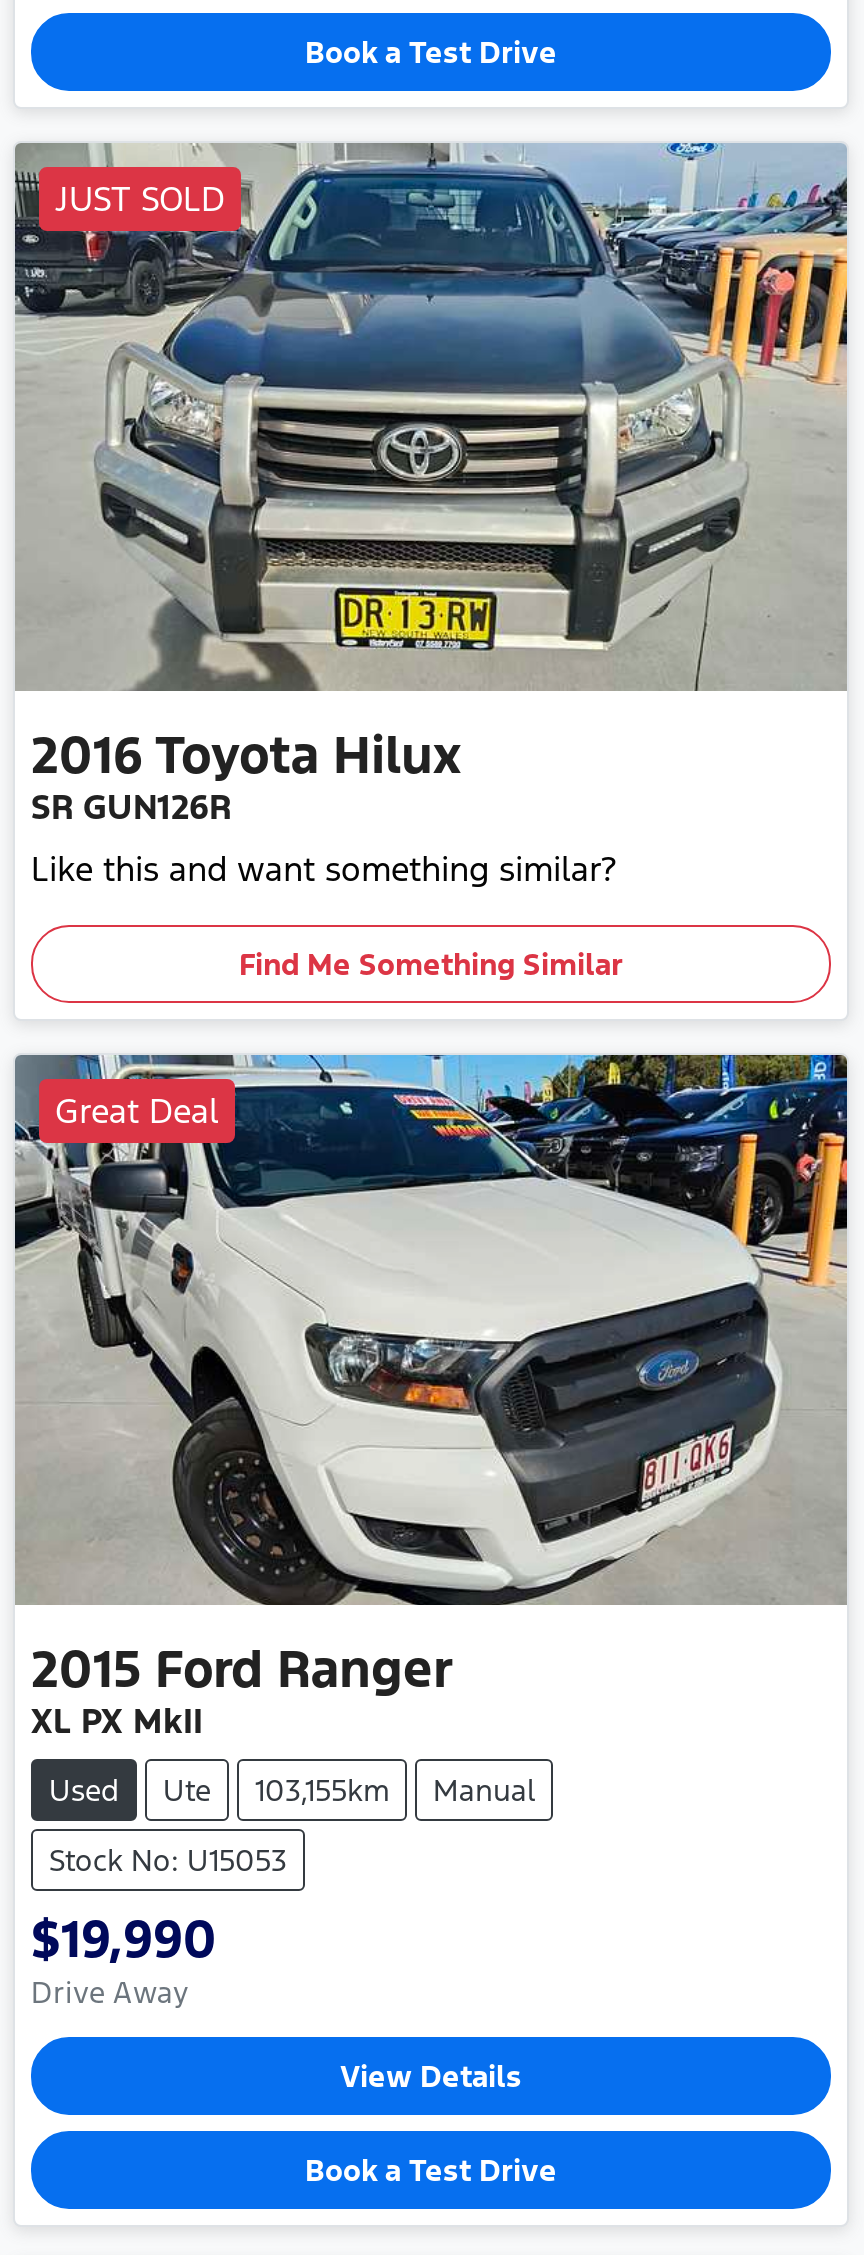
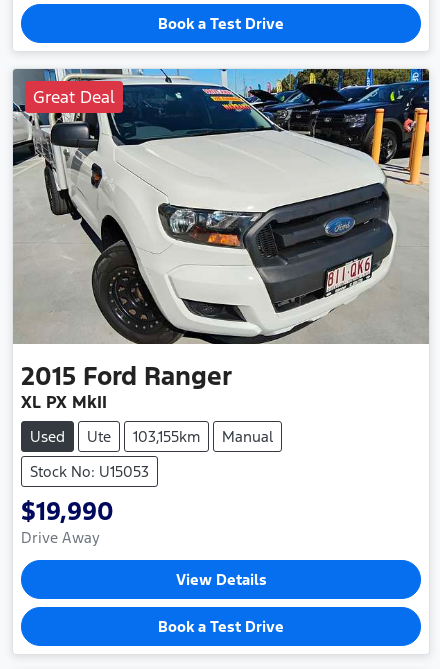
- [image]
- JUST SOLD

- 2016 Toyota Hilux
- SR GUN126R
- Like this and want something similar?
- Find Me Something Similar
